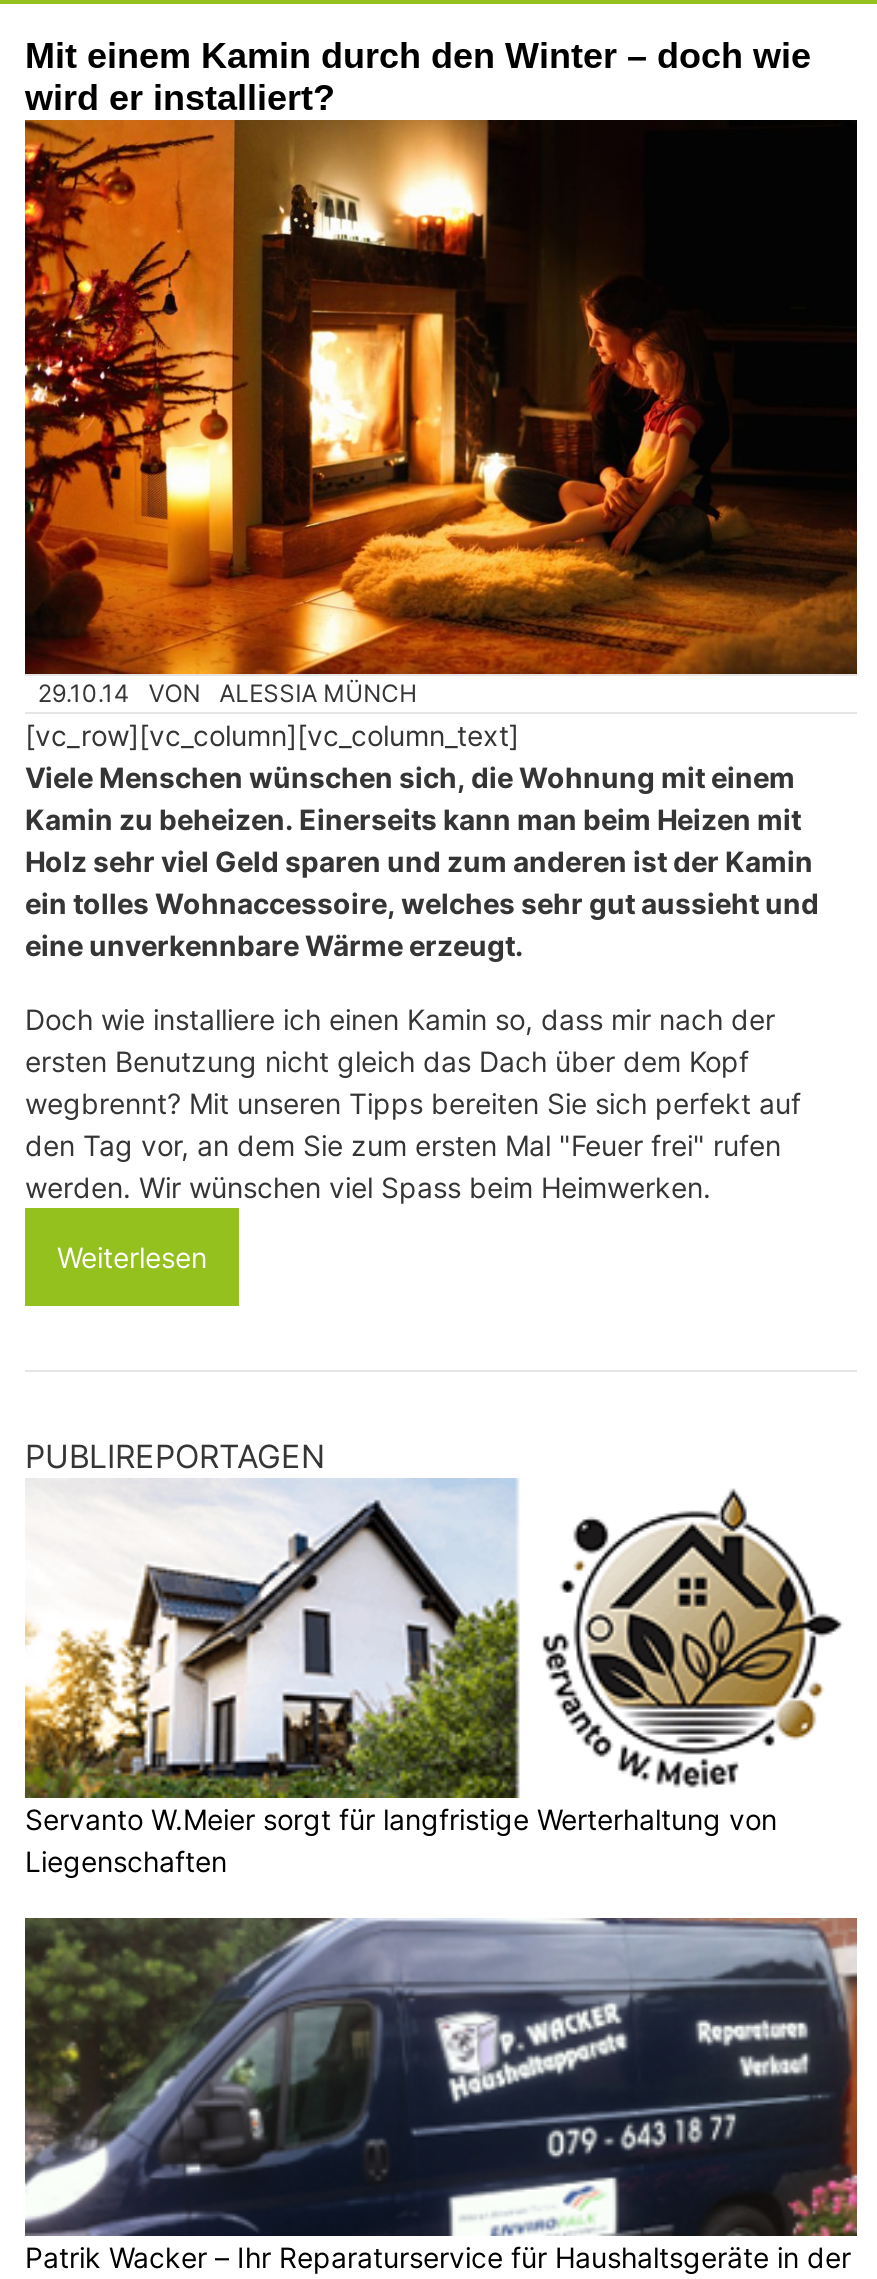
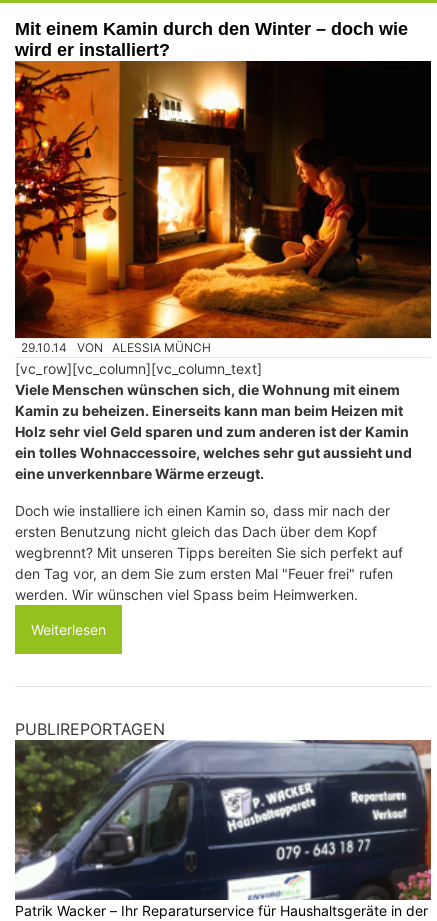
- [image]
- Servanto W.Meier sorgt für langfristige Werterhaltung von
- Liegenschaften

- [image]
